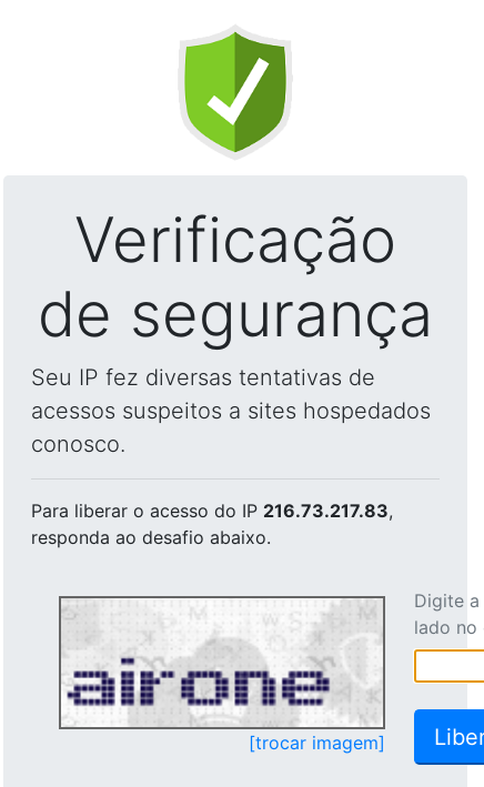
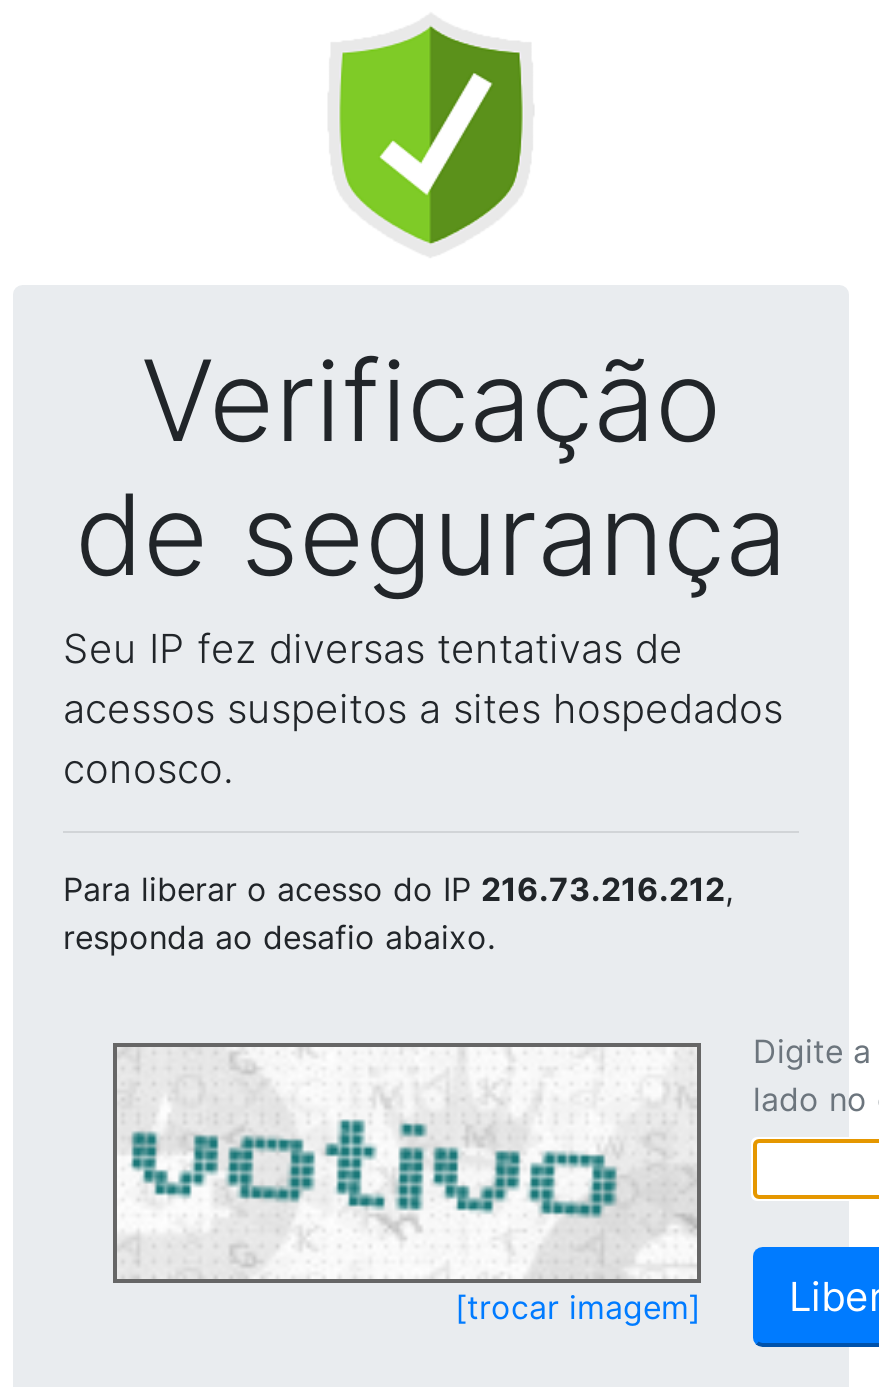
- Para liberar o acesso do IP 216.73.217.83,
+ Para liberar o acesso do IP 216.73.216.212,

- [image]
+ [image]
